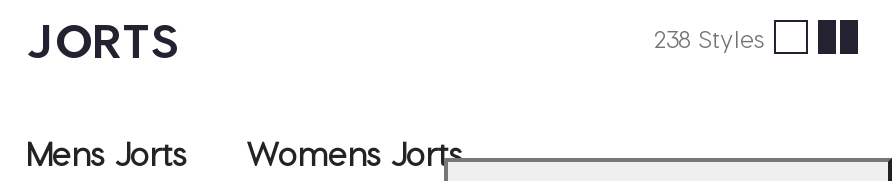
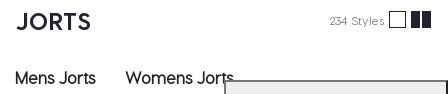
- 238 Styles
+ 234 Styles
